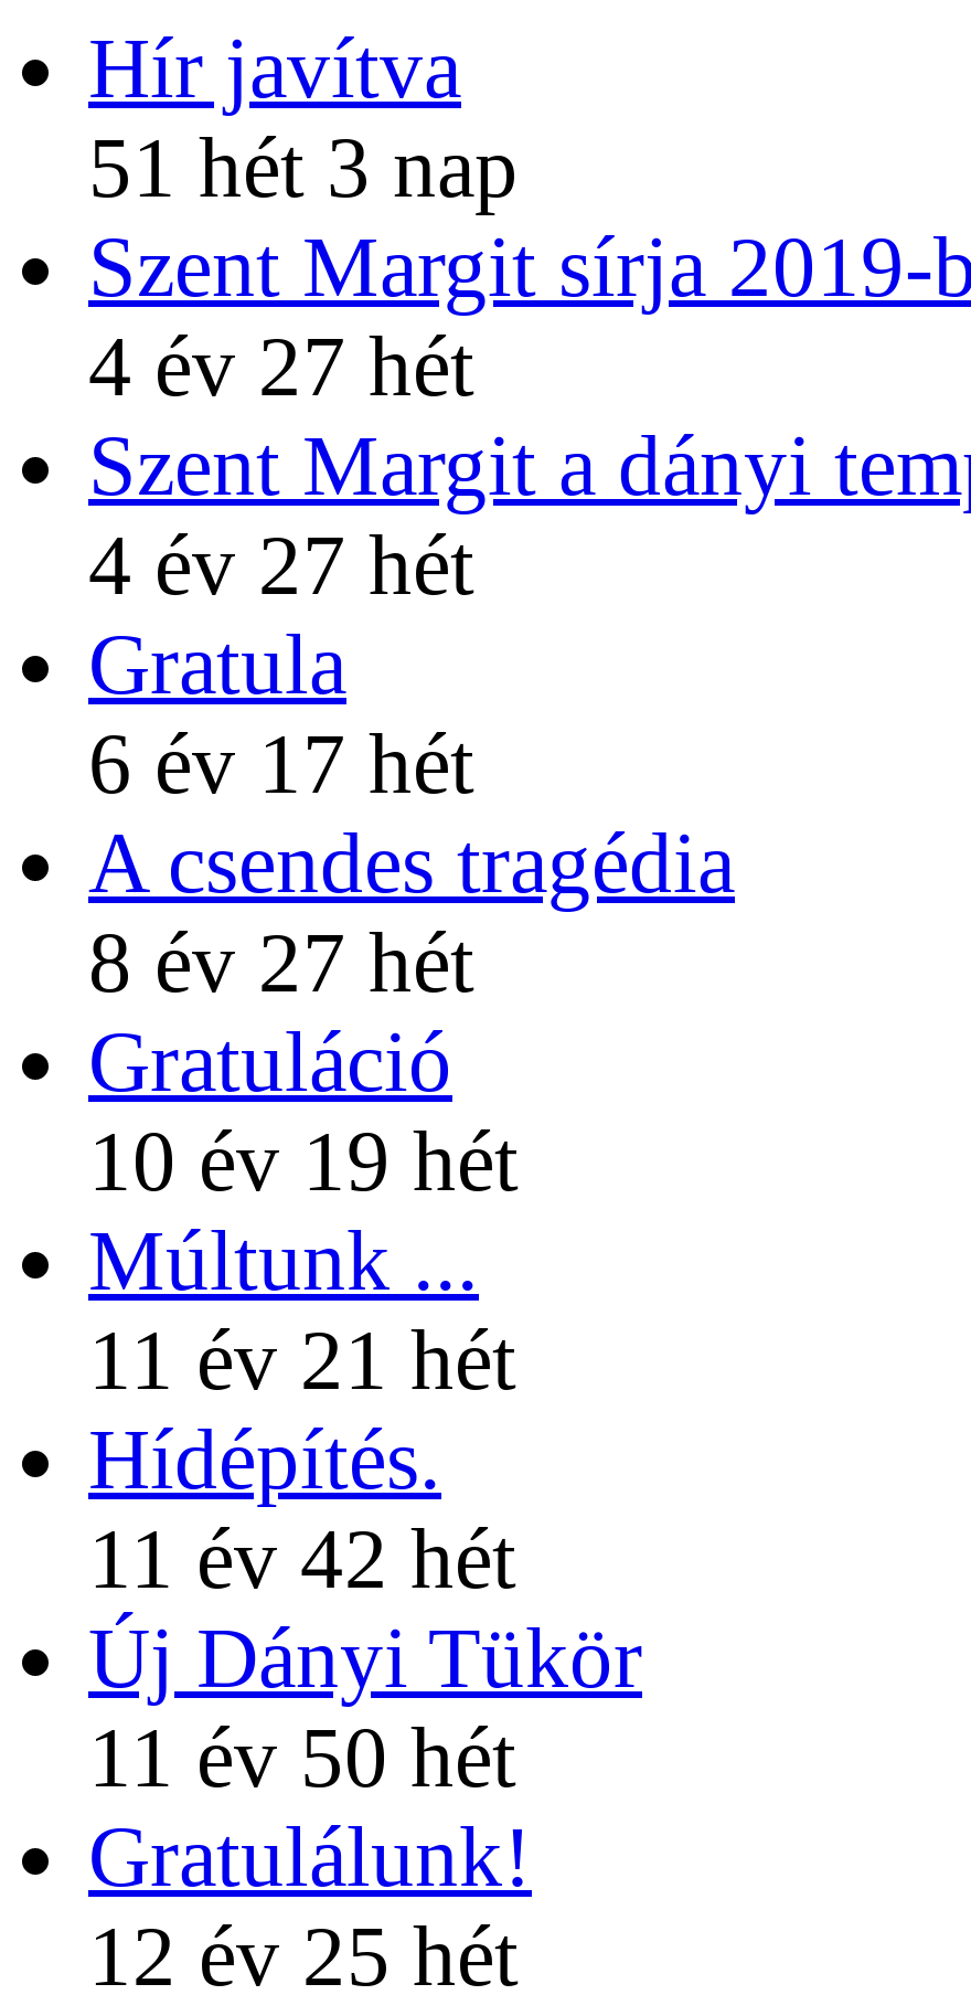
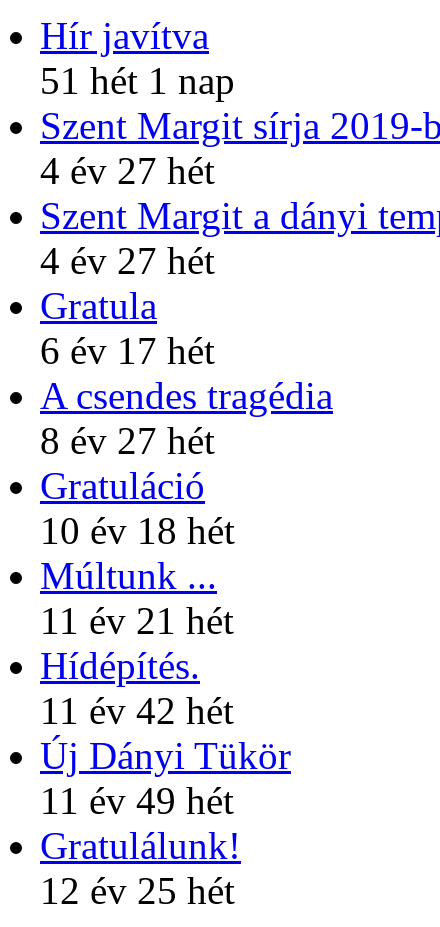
- 51 hét 3 nap
+ 51 hét 1 nap

- 10 év 19 hét
+ 10 év 18 hét

- 11 év 50 hét
+ 11 év 49 hét
